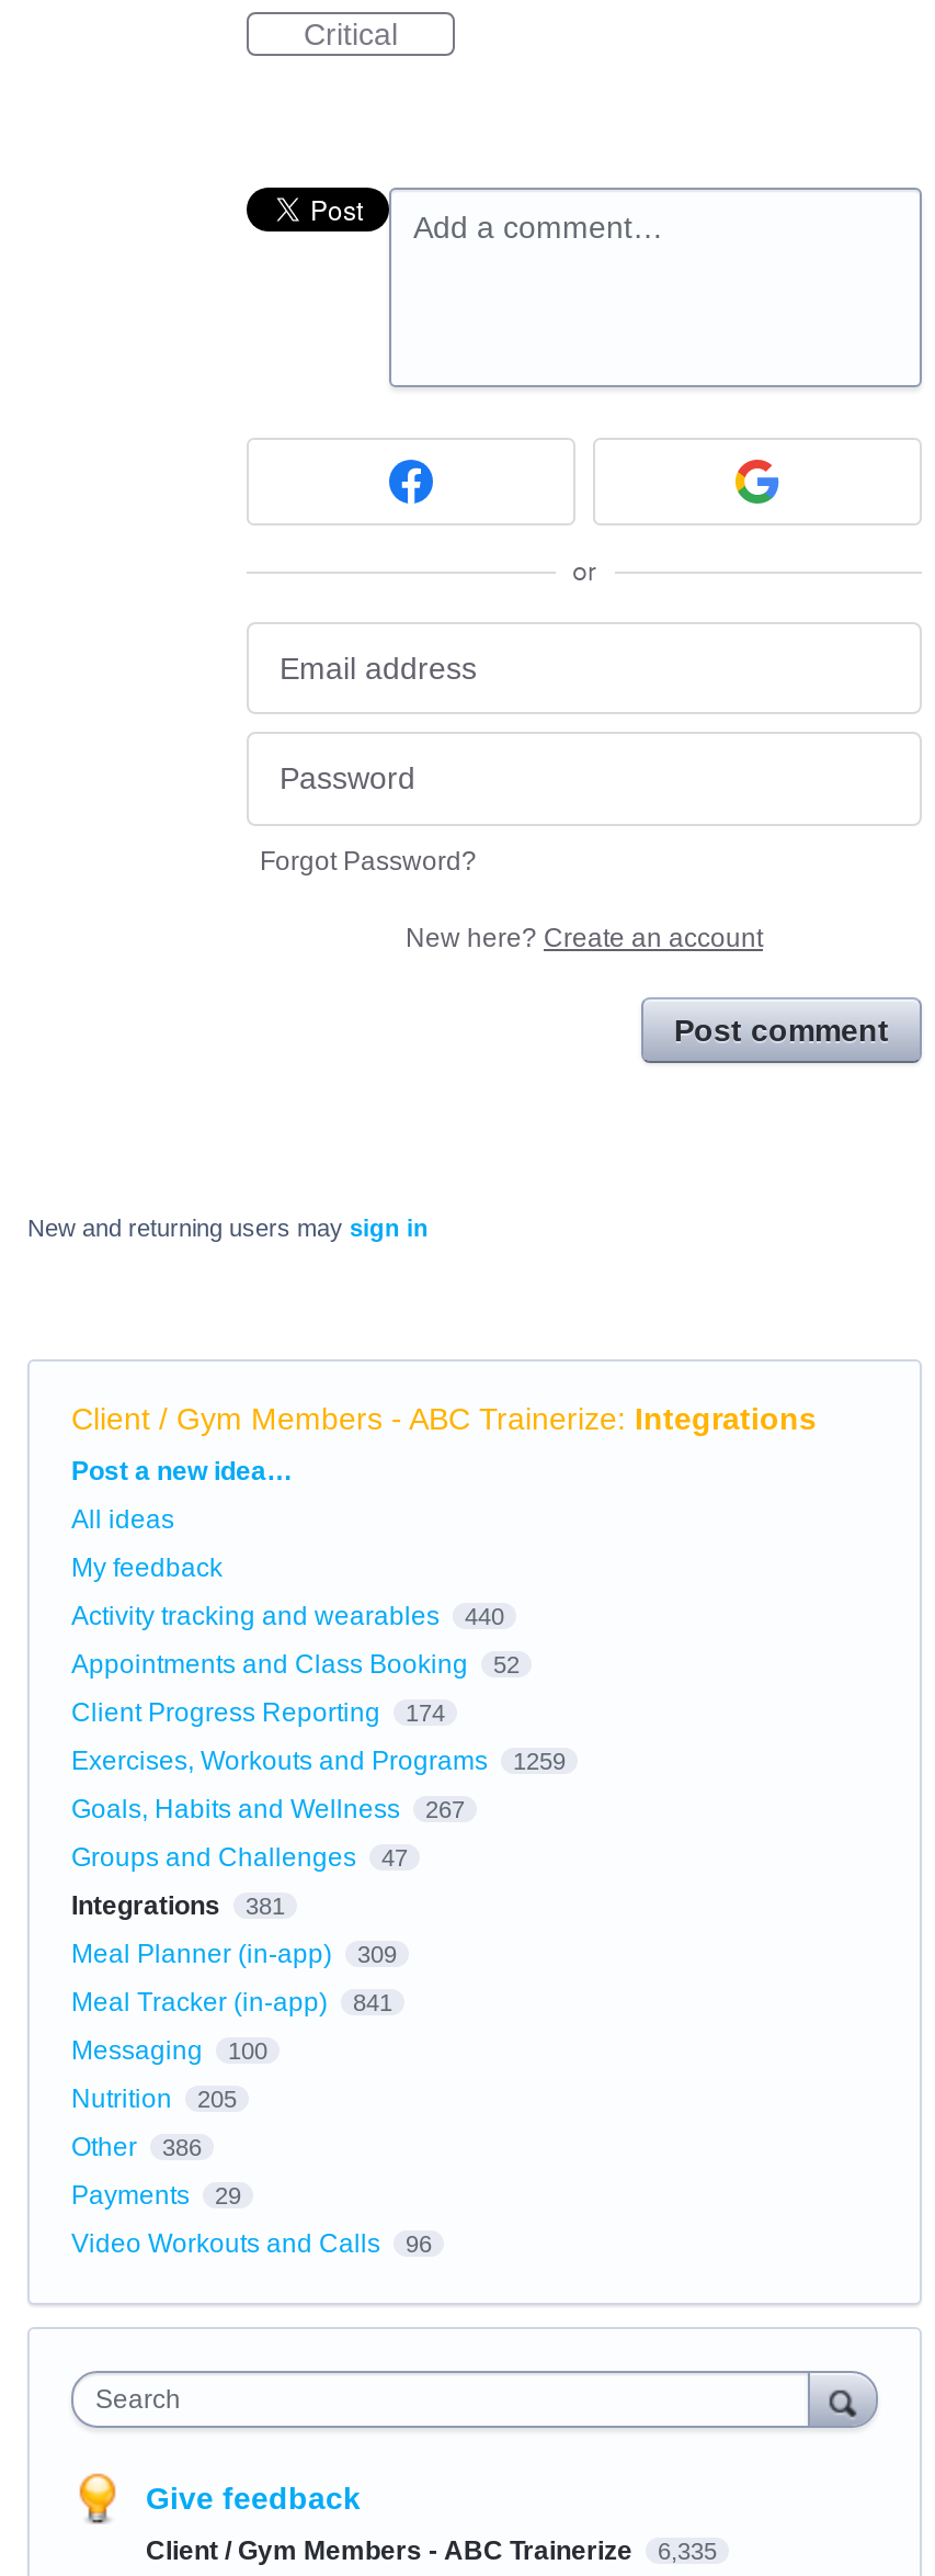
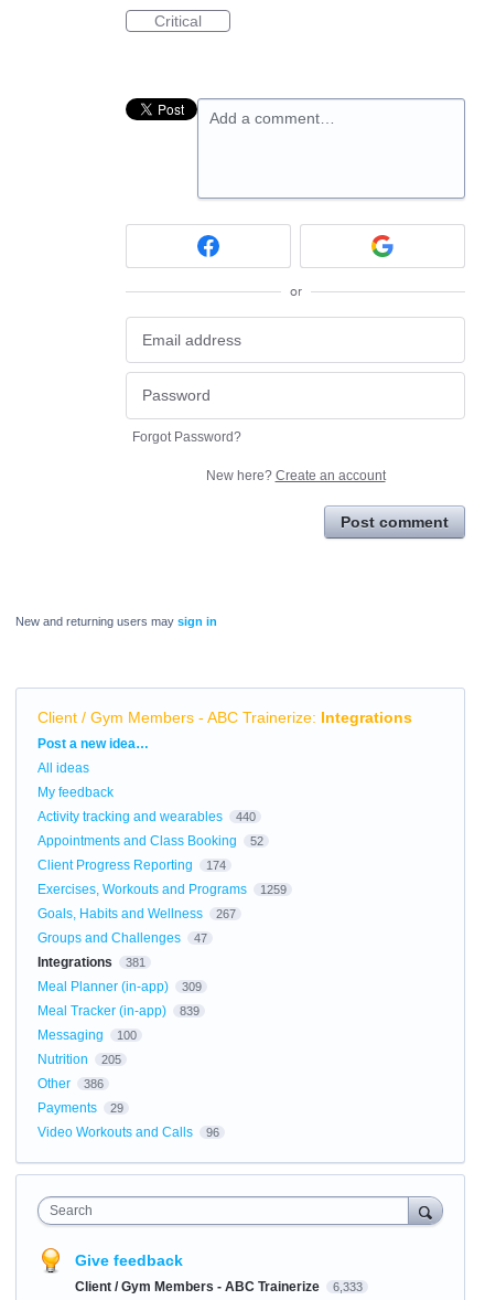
- Meal Tracker (in-app) 841
+ Meal Tracker (in-app) 839

- Client / Gym Members - ABC Trainerize 6,335
+ Client / Gym Members - ABC Trainerize 6,333
